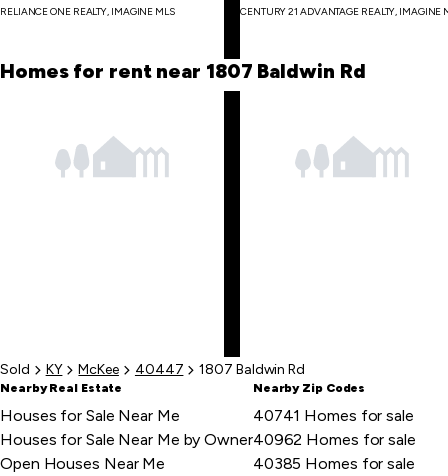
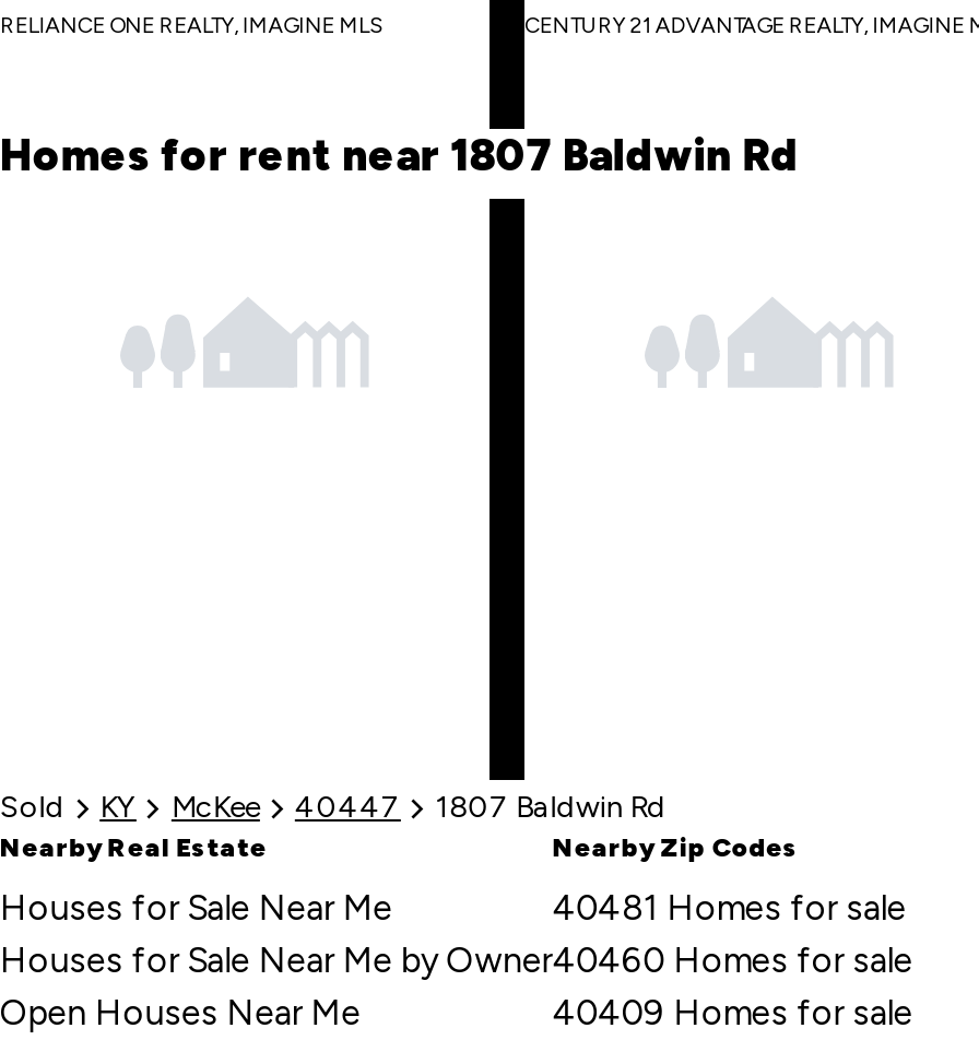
- 40741 Homes for sale
+ 40481 Homes for sale

- 40962 Homes for sale
+ 40460 Homes for sale

- 40385 Homes for sale
+ 40409 Homes for sale
